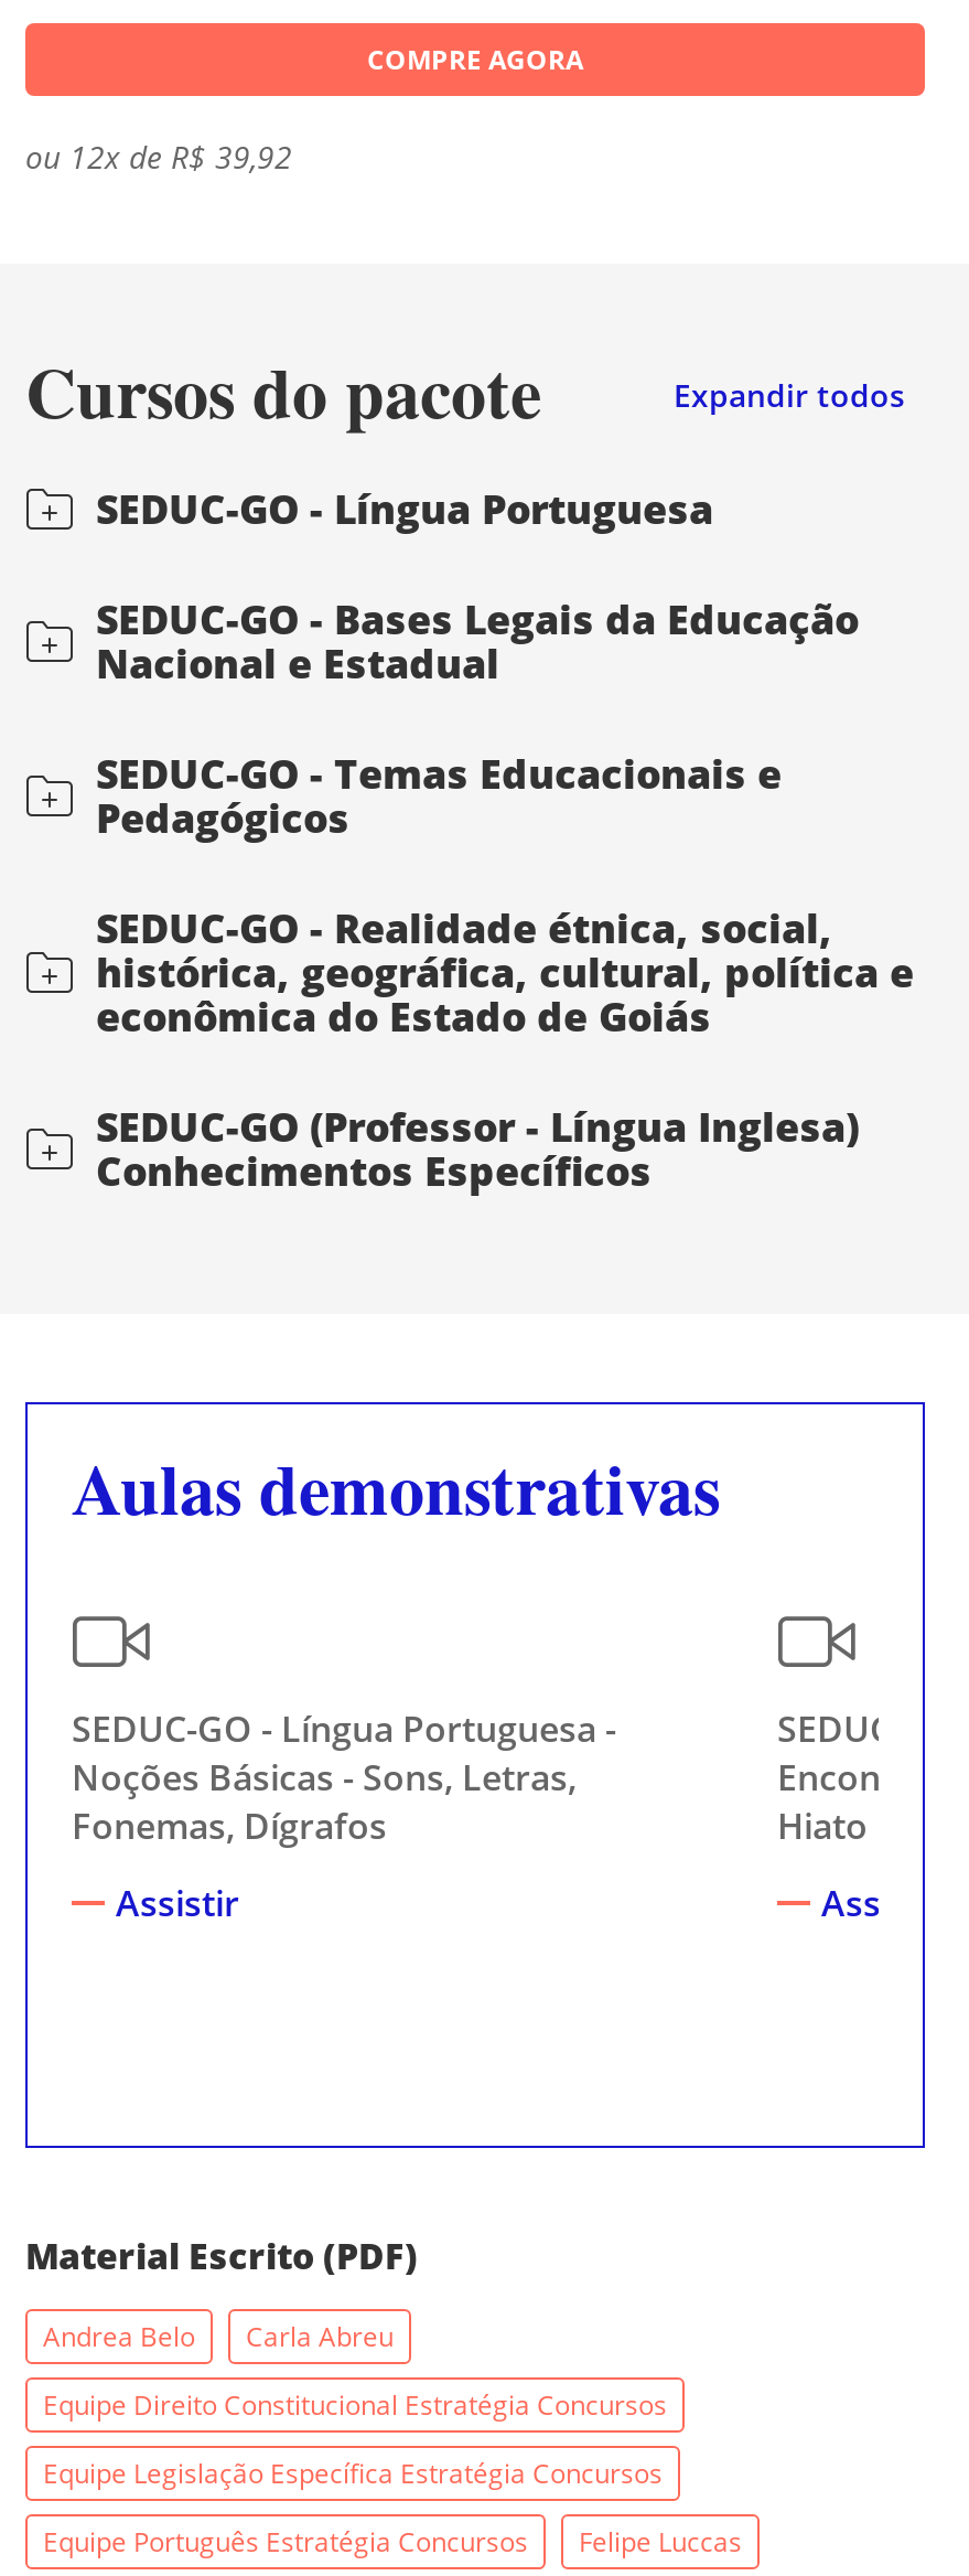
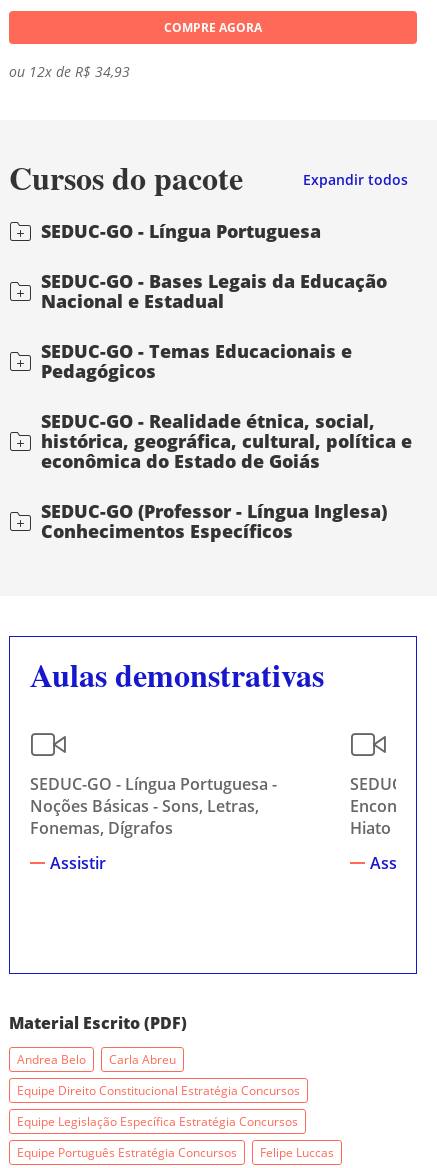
- ou 12x de R$ 39,92
+ ou 12x de R$ 34,93
